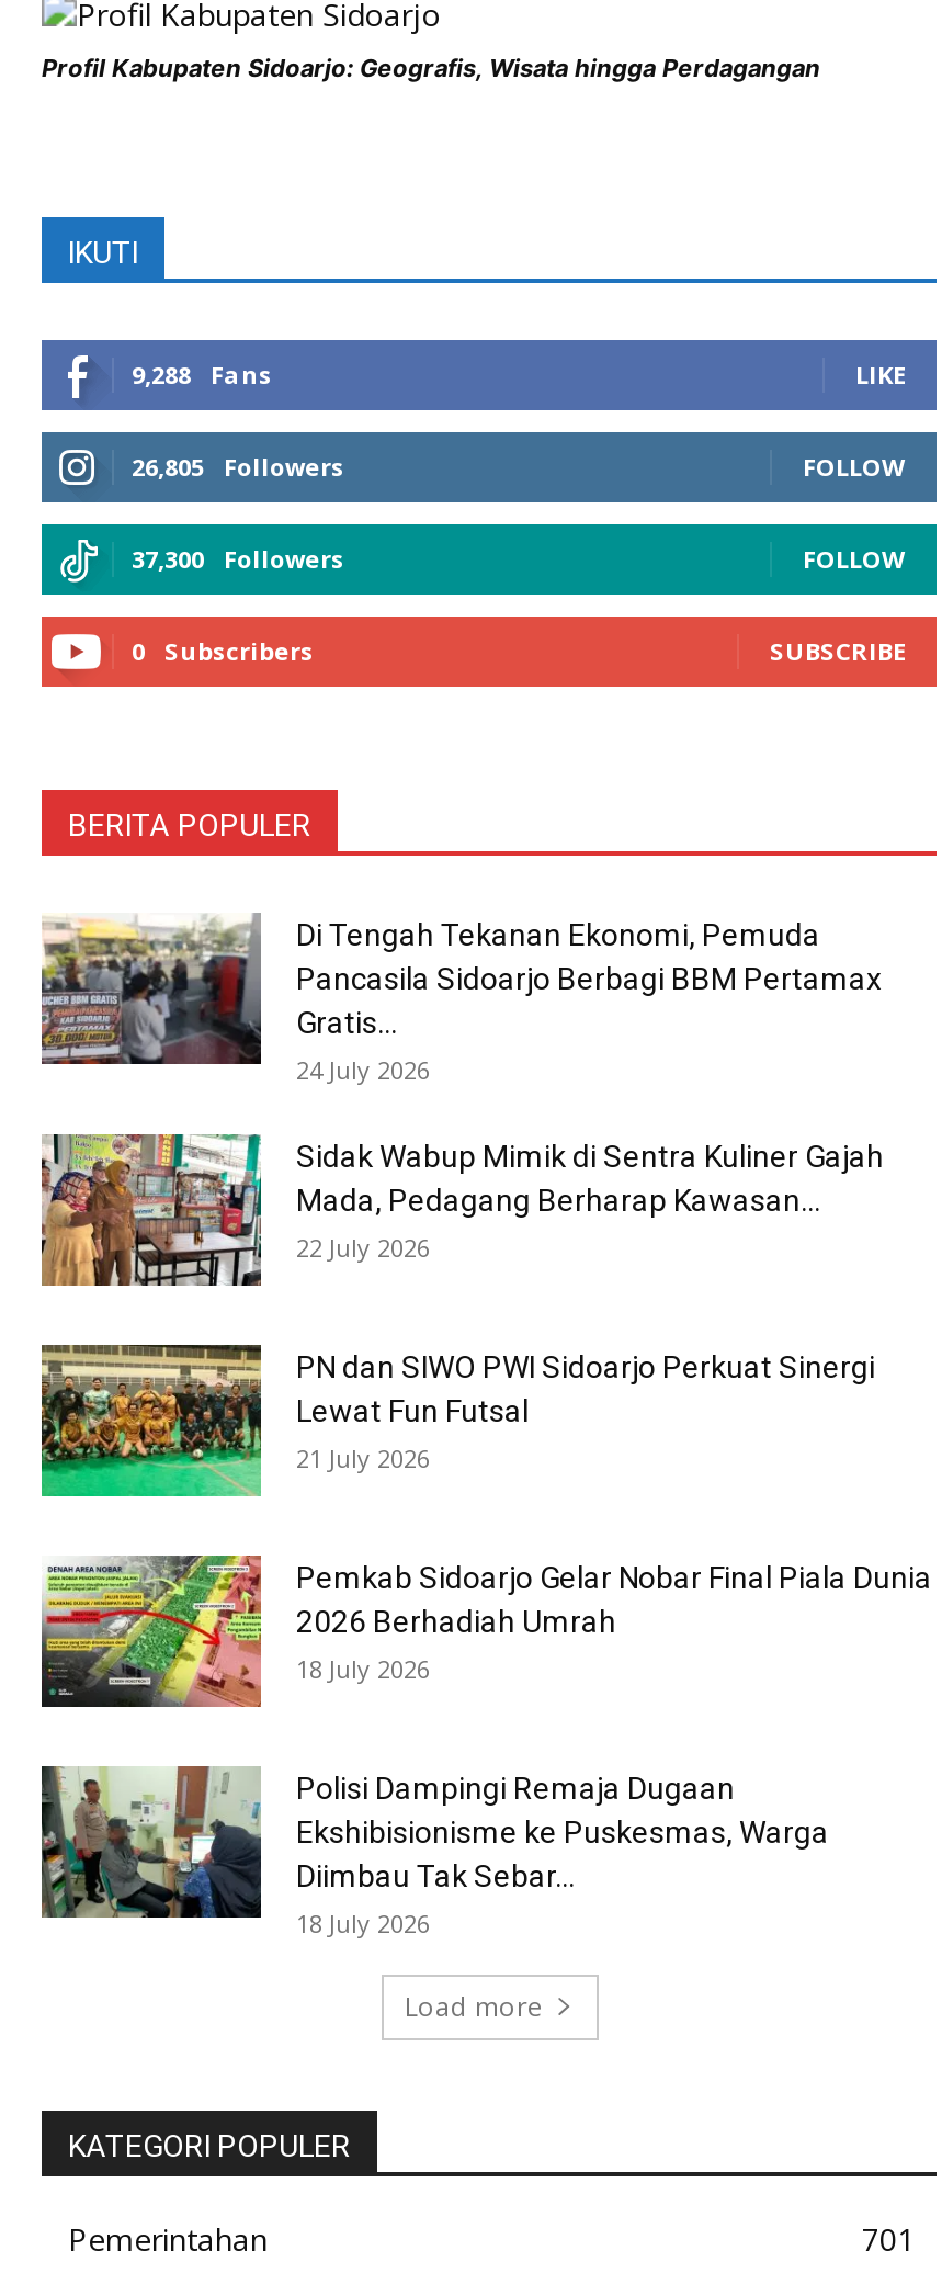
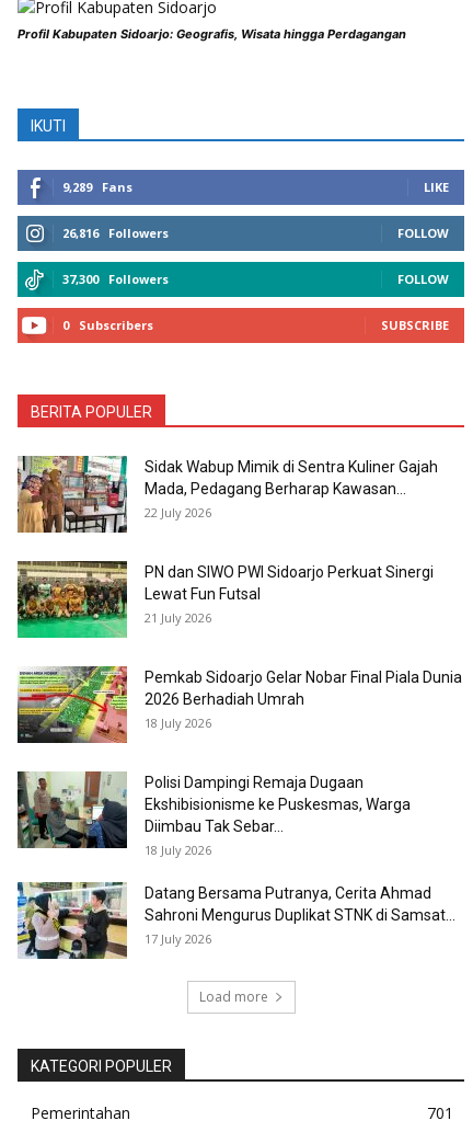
- 9,288 Fans
+ 9,289 Fans

- 26,805 Followers
+ 26,816 Followers

- [image]
- Di Tengah Tekanan Ekonomi, Pemuda
- Pancasila Sidoarjo Berbagi BBM Pertamax
- Gratis...
- 24 July 2026

moved up: [image] | Sidak Wabup Mimik di Sentra Kuliner Gajah | Mada, Pedagang Berharap Kawasan... | ... | Diimbau Tak Sebar... | 18 July 2026

+ [image]
+ Datang Bersama Putranya, Cerita Ahmad
+ Sahroni Mengurus Duplikat STNK di Samsat...
+ 17 July 2026
